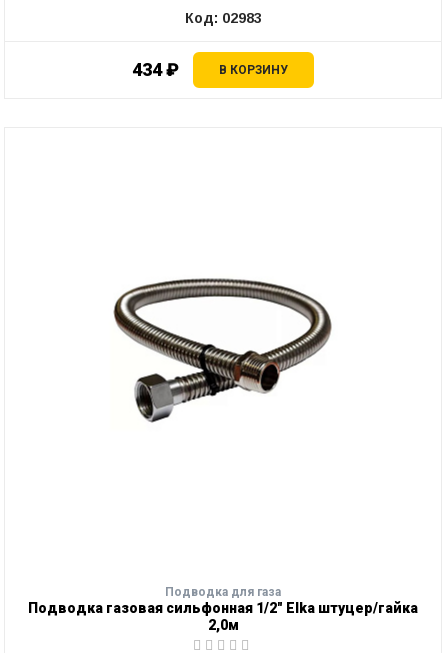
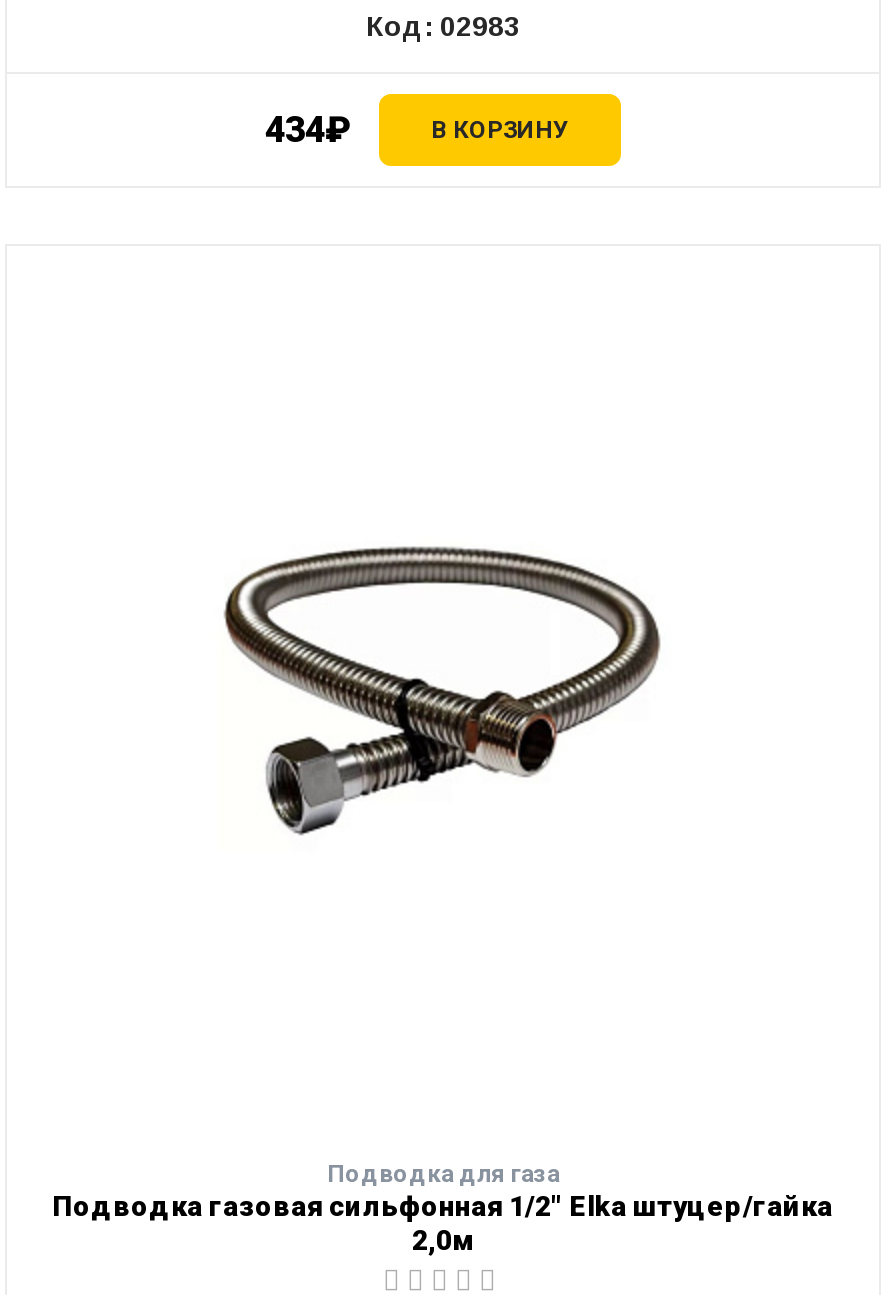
- 434 ₽
+ 434₽
